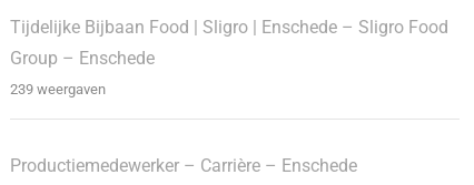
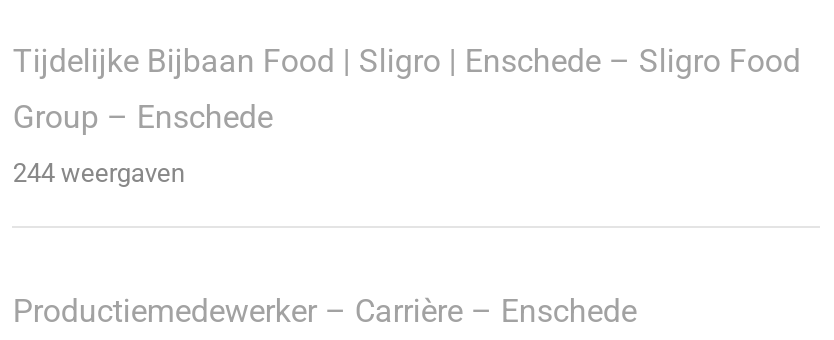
- 239 weergaven
+ 244 weergaven
